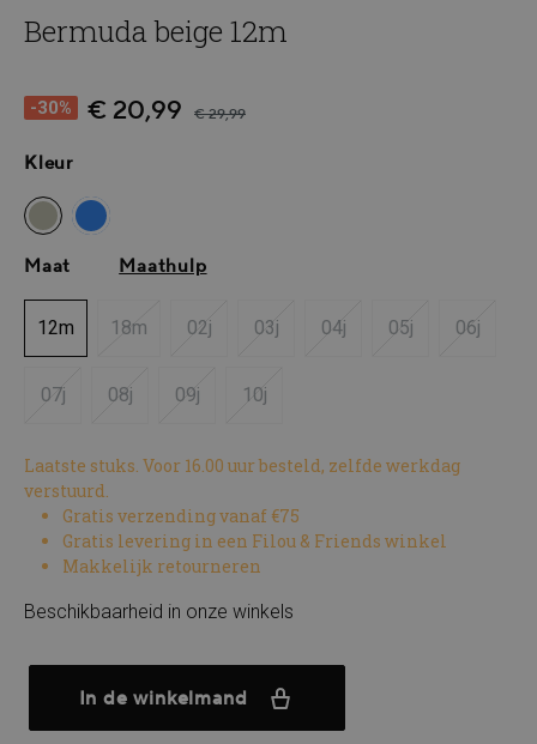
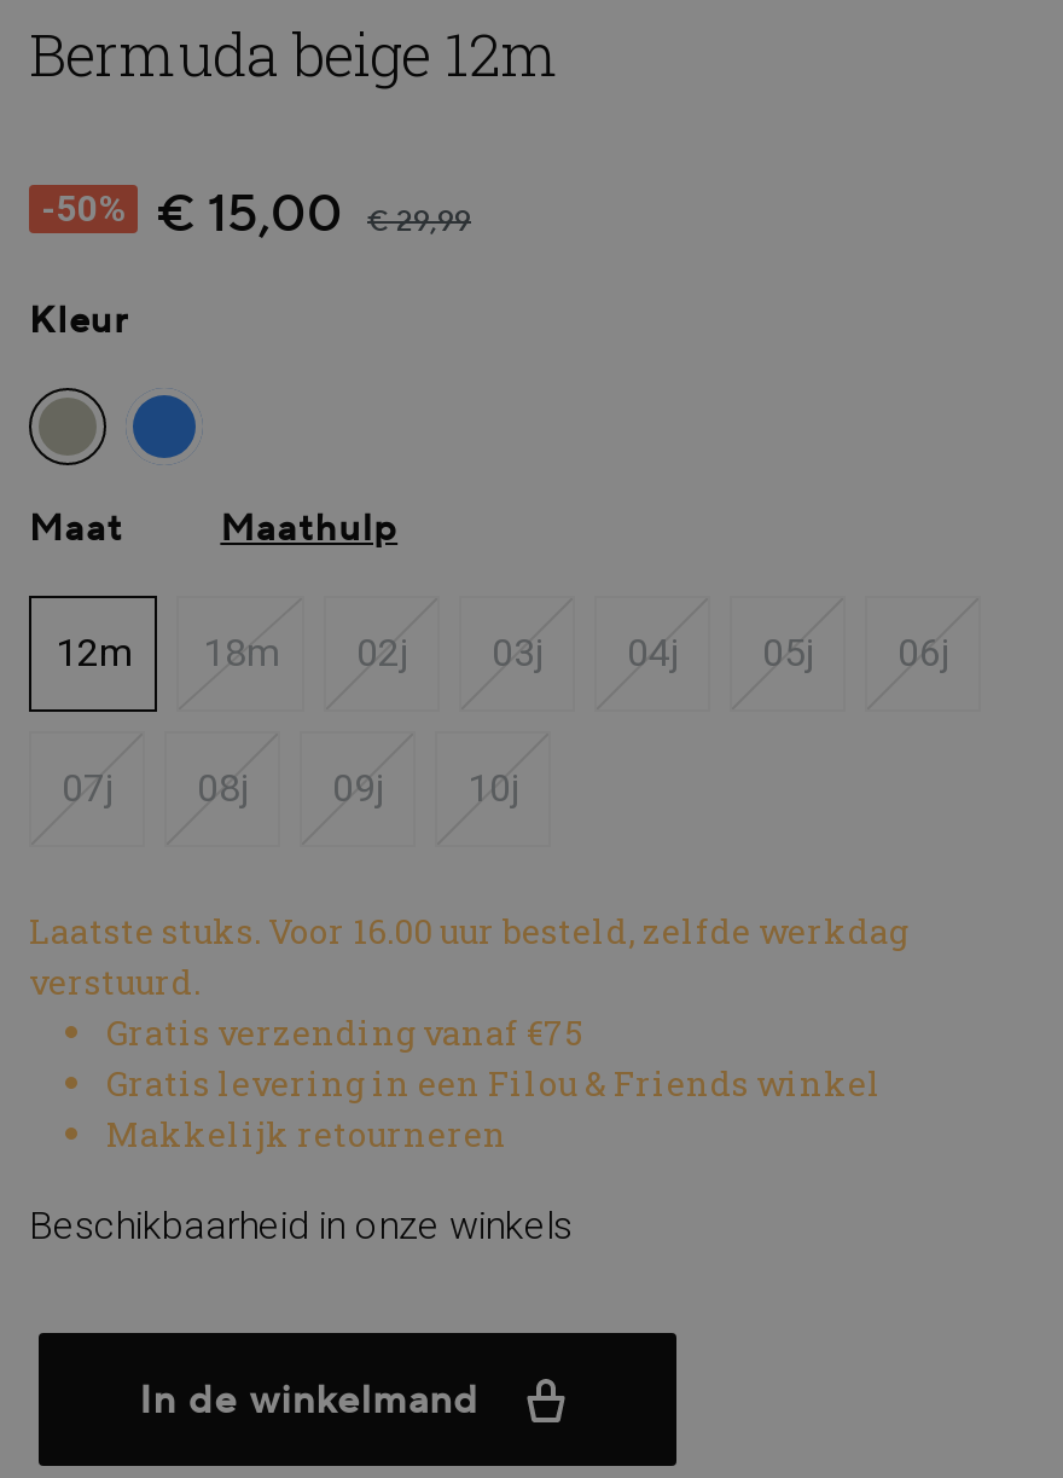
- -30%
+ -50%

- € 20,99 € 29,99
+ € 15,00 € 29,99
